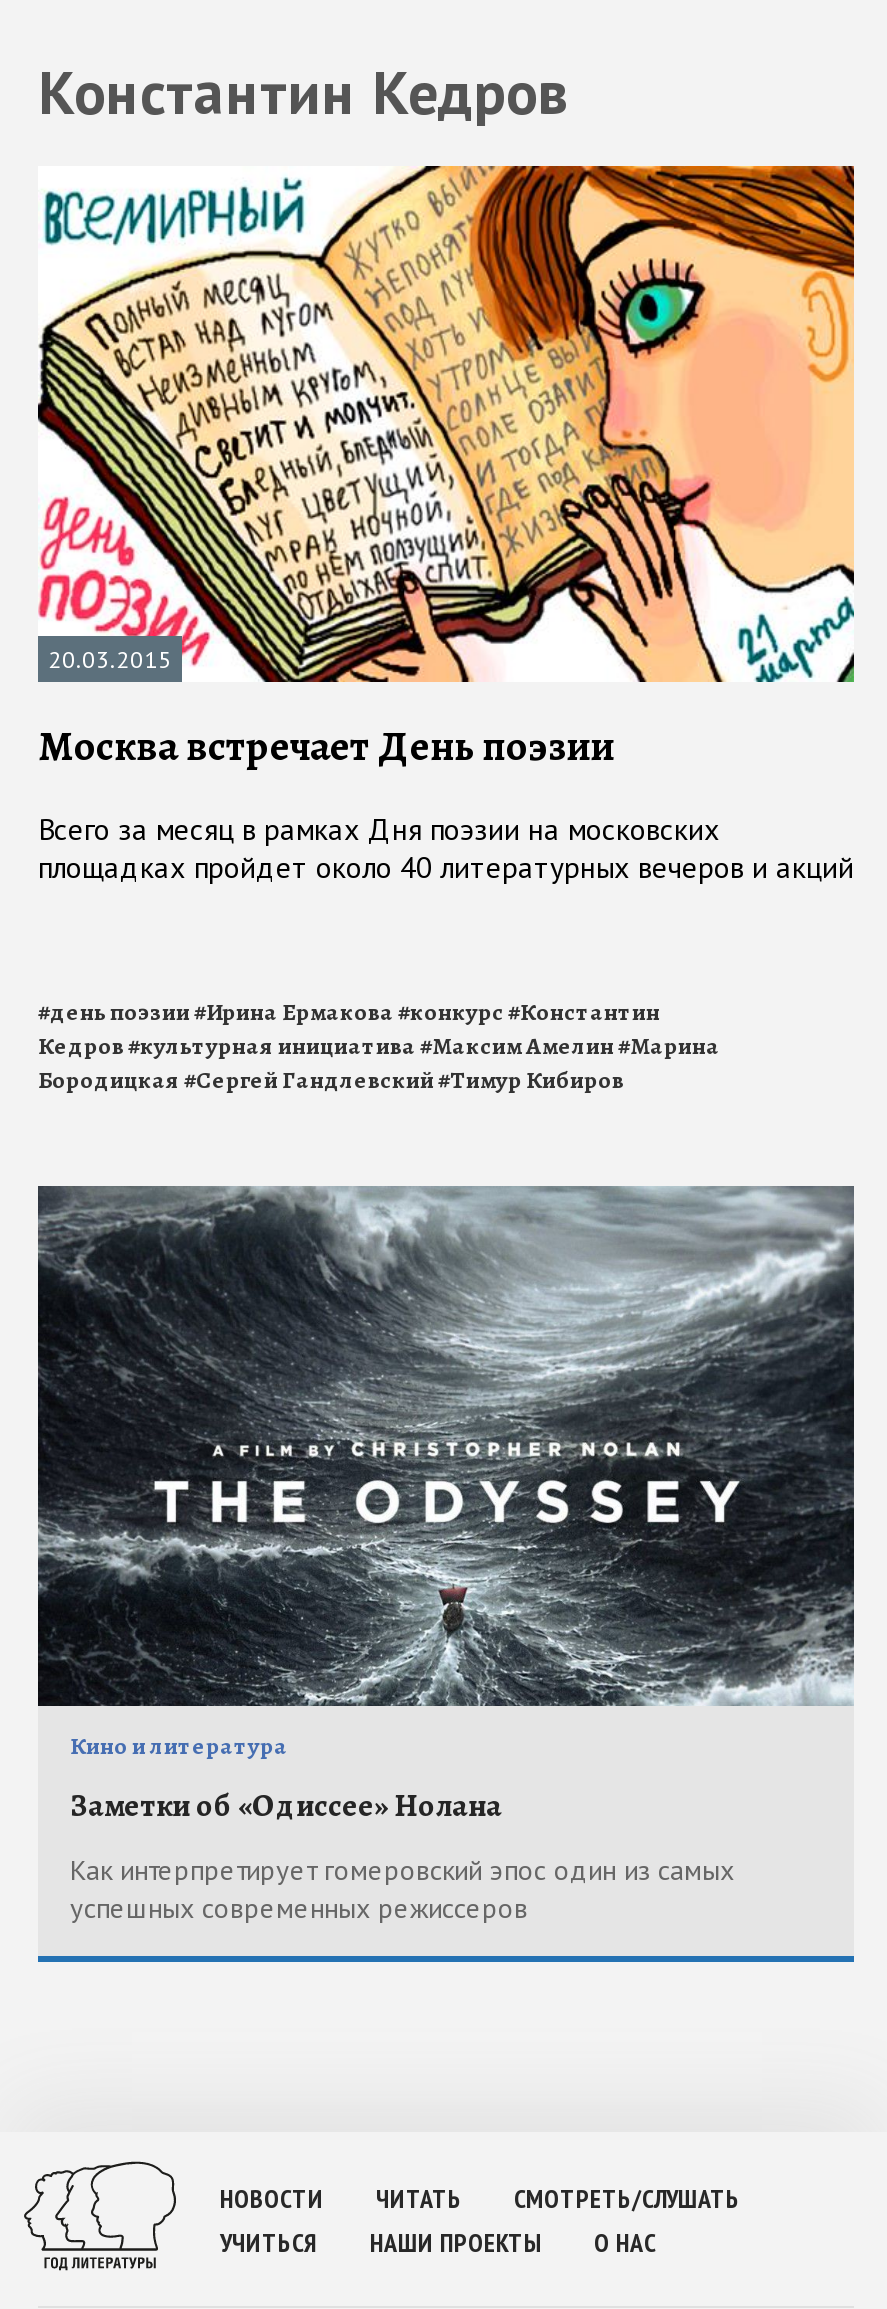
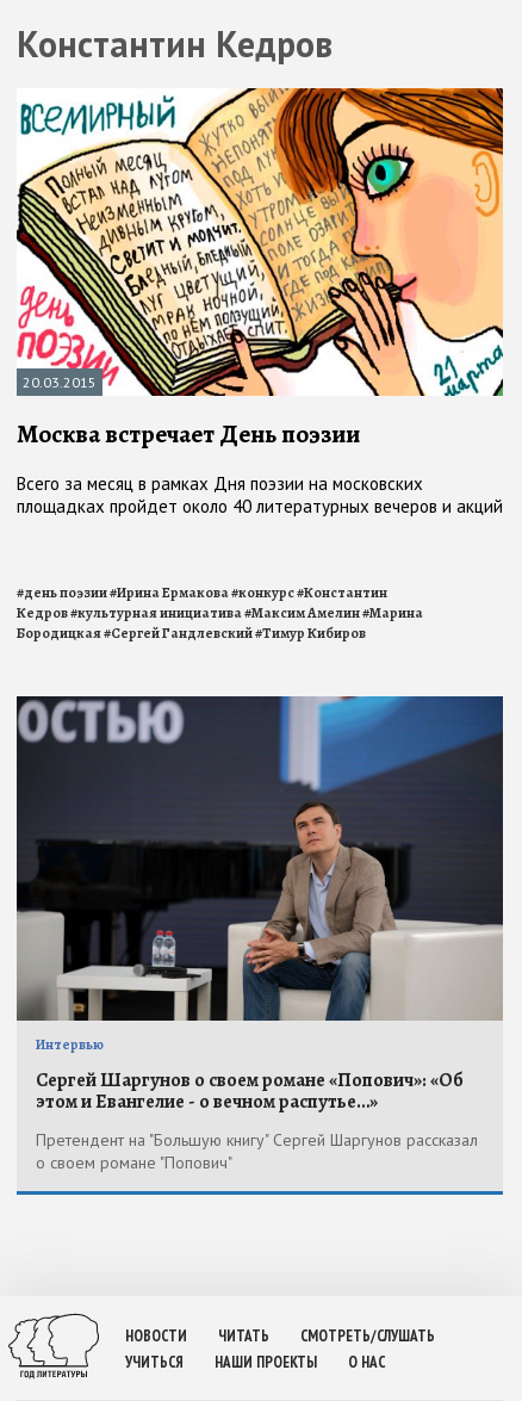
- [image]
- Кино и литература
+ [image]
+ Интервью

- Заметки об «Одиссее» Нолана
+ Сергей Шаргунов о своем романе «Попович»: «Об
+ этом и Евангелие - о вечном распутье…»

- Как интерпретирует гомеровский эпос один из самых
- успешных современных режиссеров
+ Претендент на "Большую книгу" Сергей Шаргунов рассказал
+ о своем романе "Попович"
